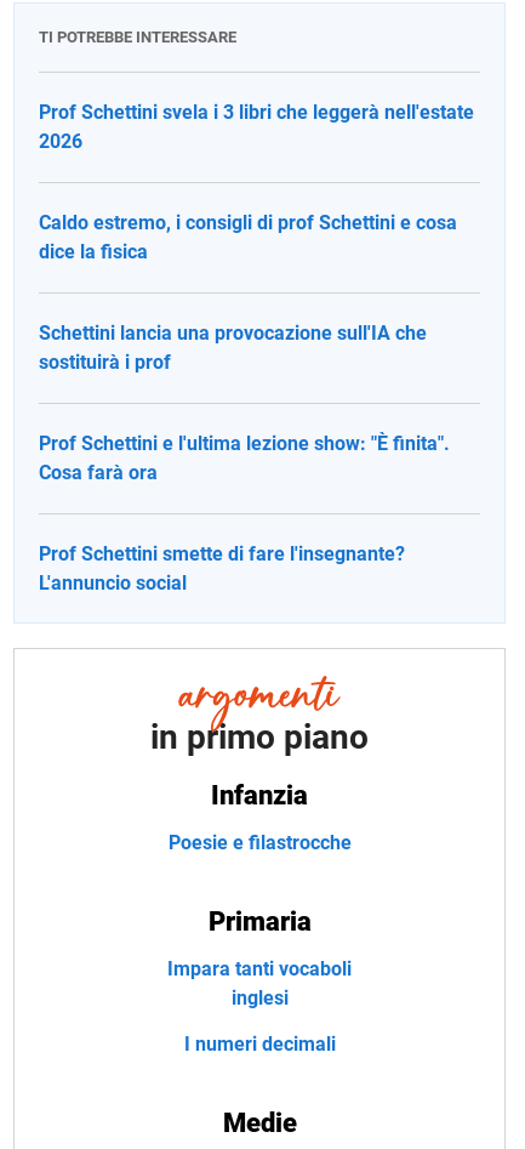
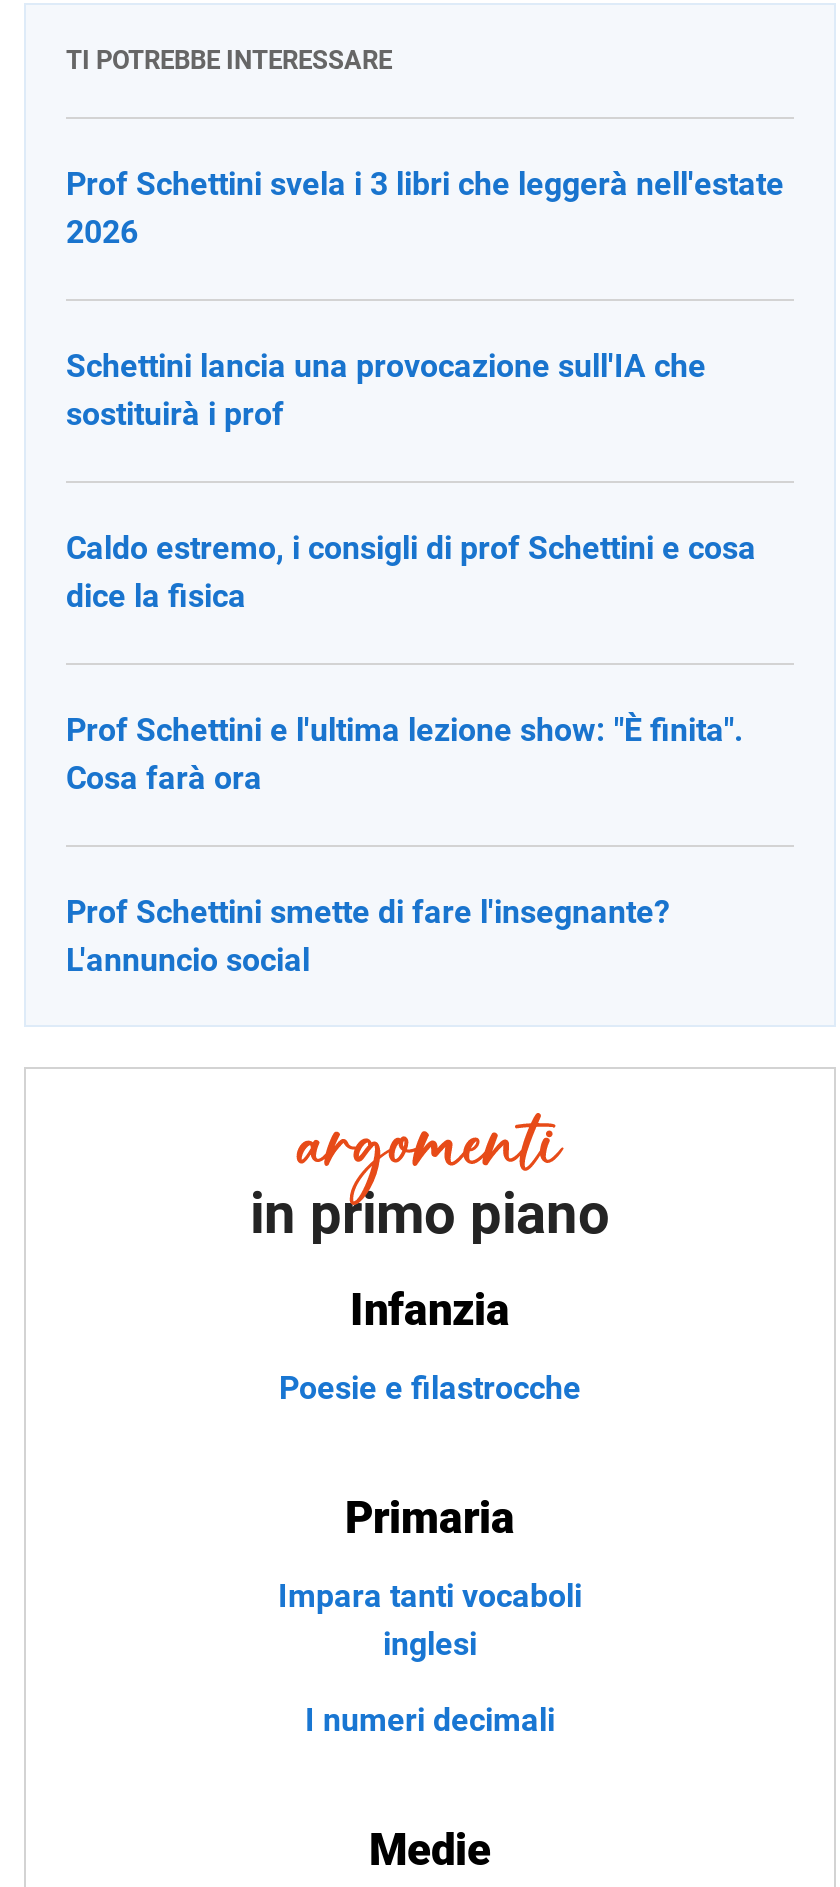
moved down: Caldo estremo, i consigli di prof Schettini e cosa | dice la fisica

moved up: Schettini lancia una provocazione sull'IA che | sostituirà i prof
